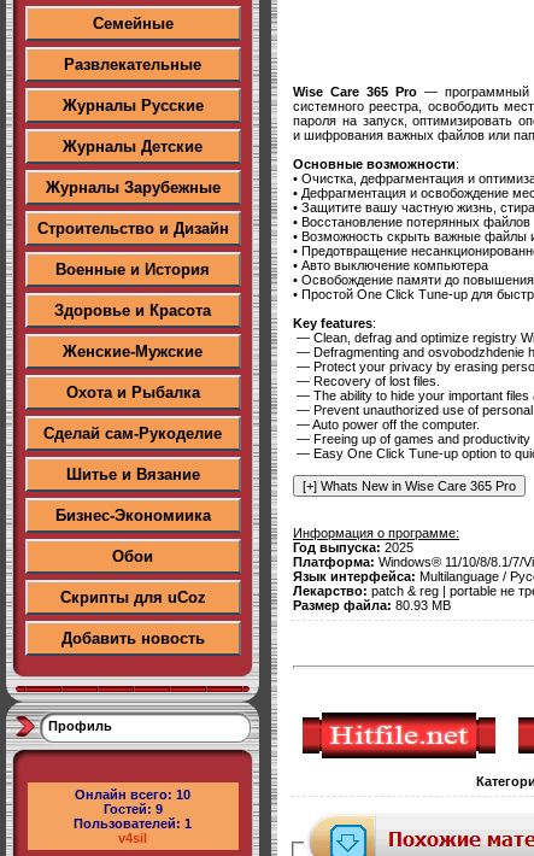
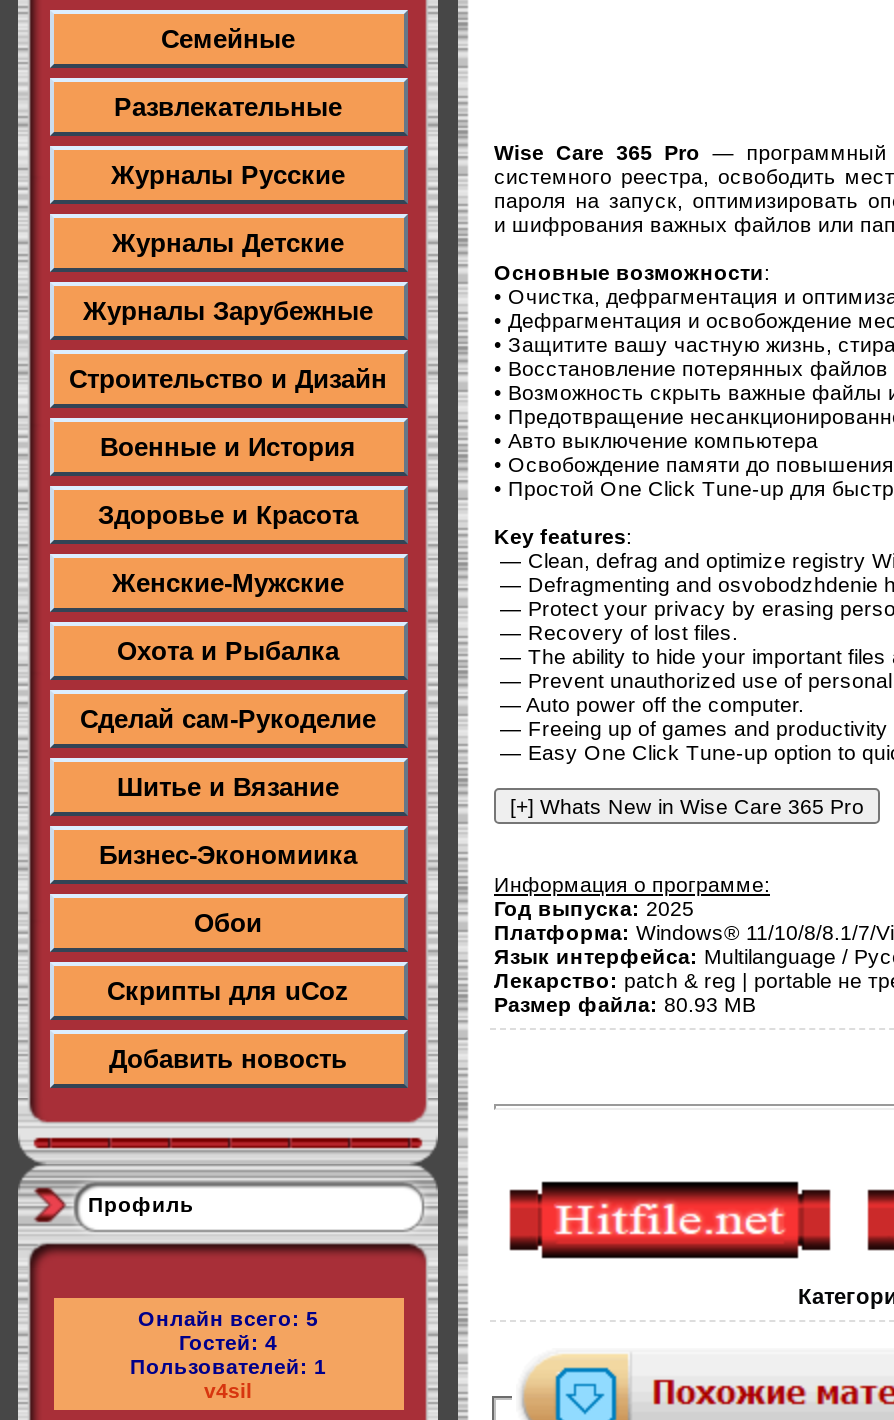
- Онлайн всего: 10
+ Онлайн всего: 5

- Гостей: 9
+ Гостей: 4
